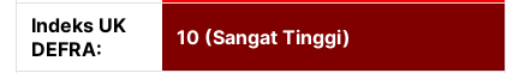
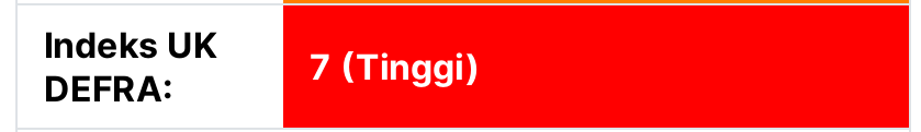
- 10 (Sangat Tinggi)
+ 7 (Tinggi)
